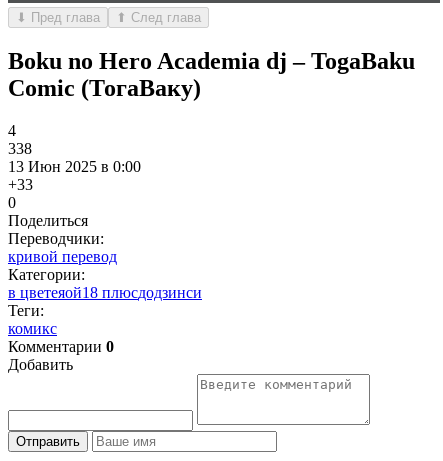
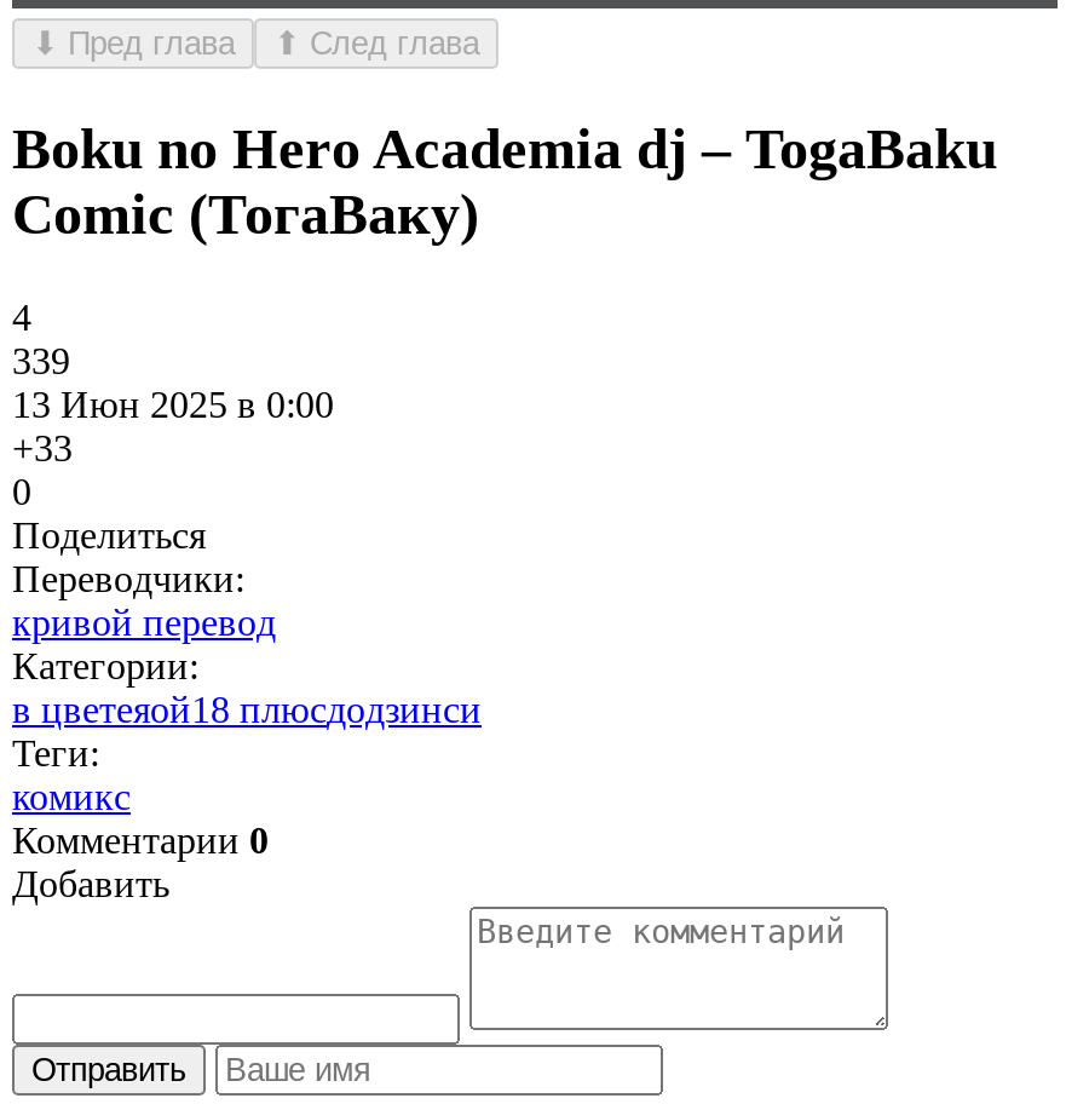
- 338
+ 339
